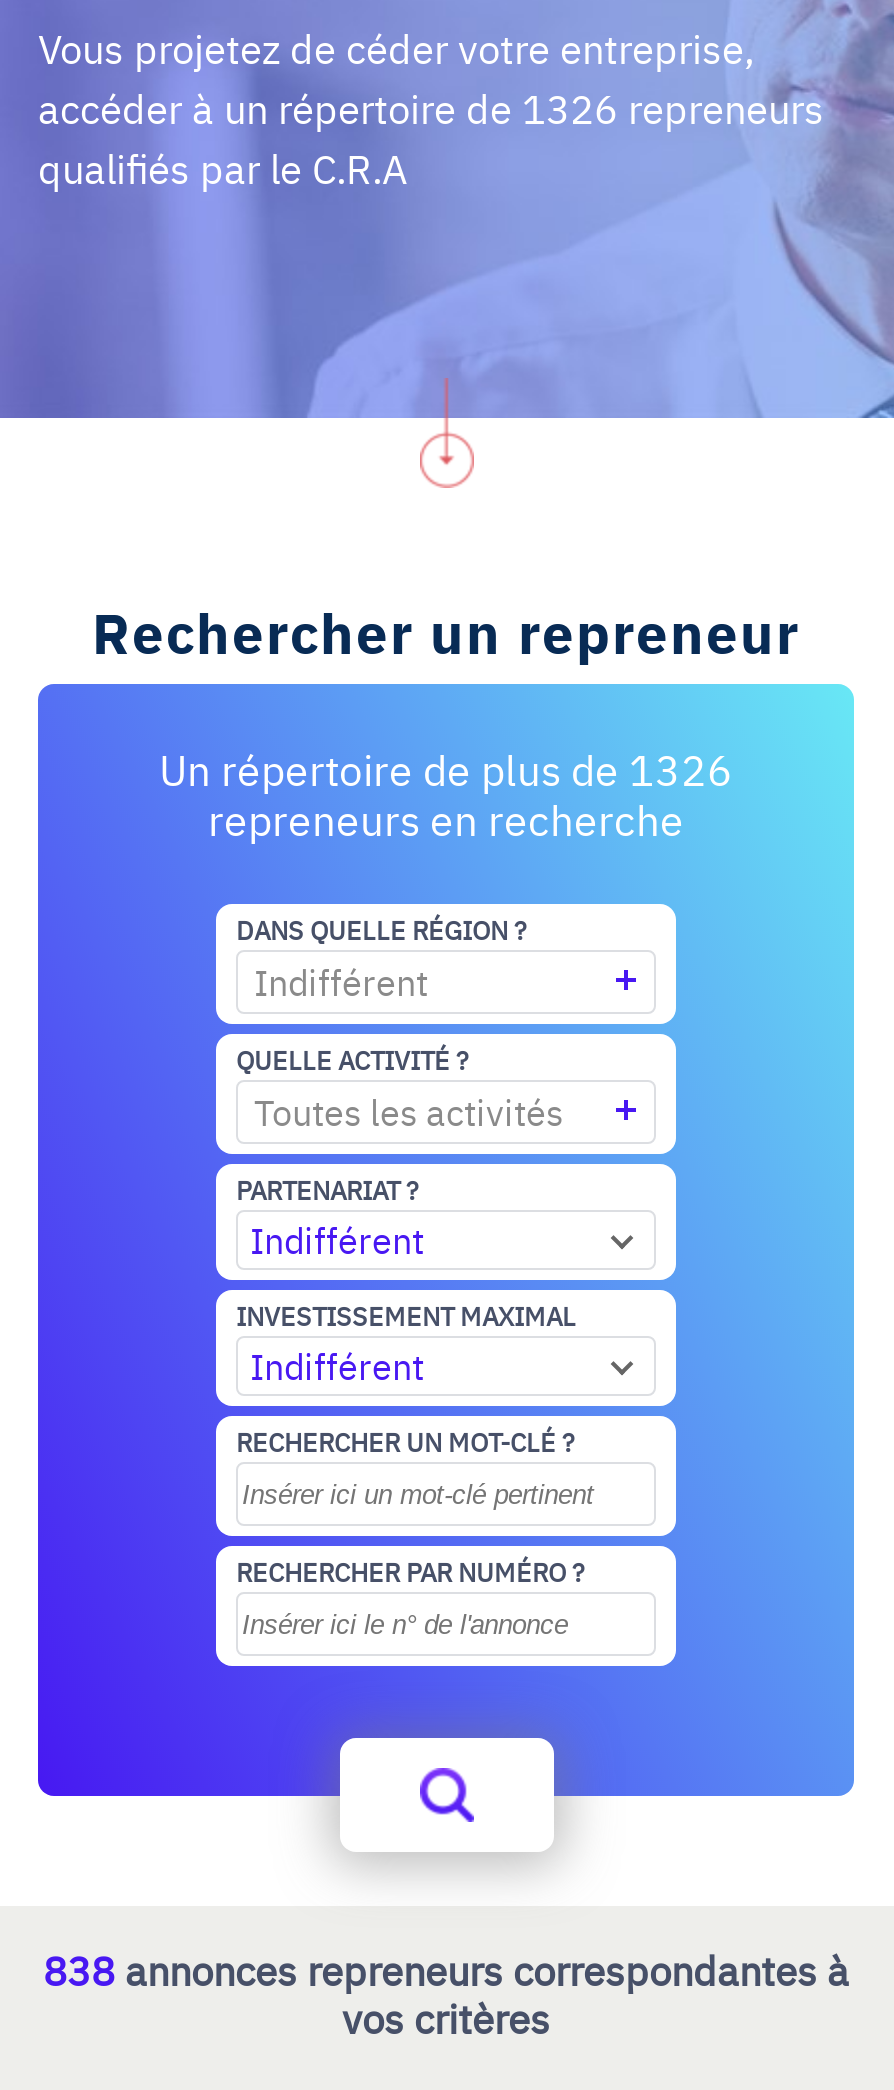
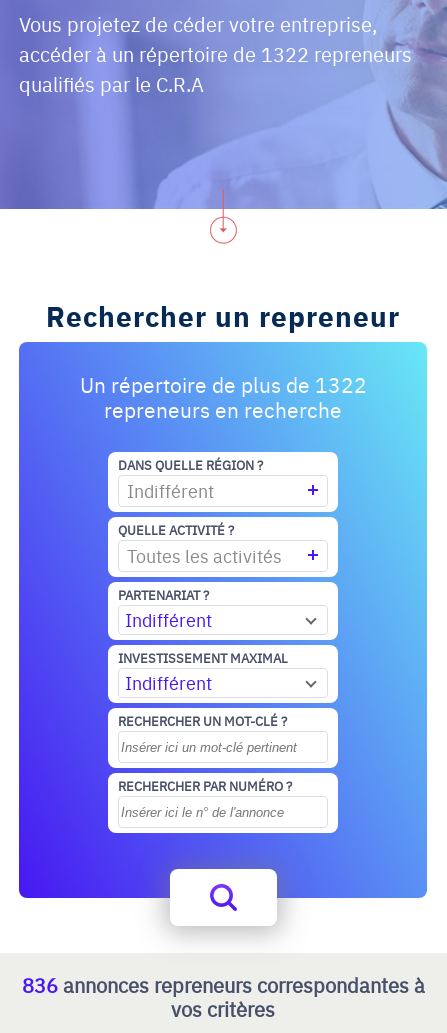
- accéder à un répertoire de 1326 repreneurs
+ accéder à un répertoire de 1322 repreneurs

- Un répertoire de plus de 1326
+ Un répertoire de plus de 1322

- 838 annonces repreneurs correspondantes à
+ 836 annonces repreneurs correspondantes à
